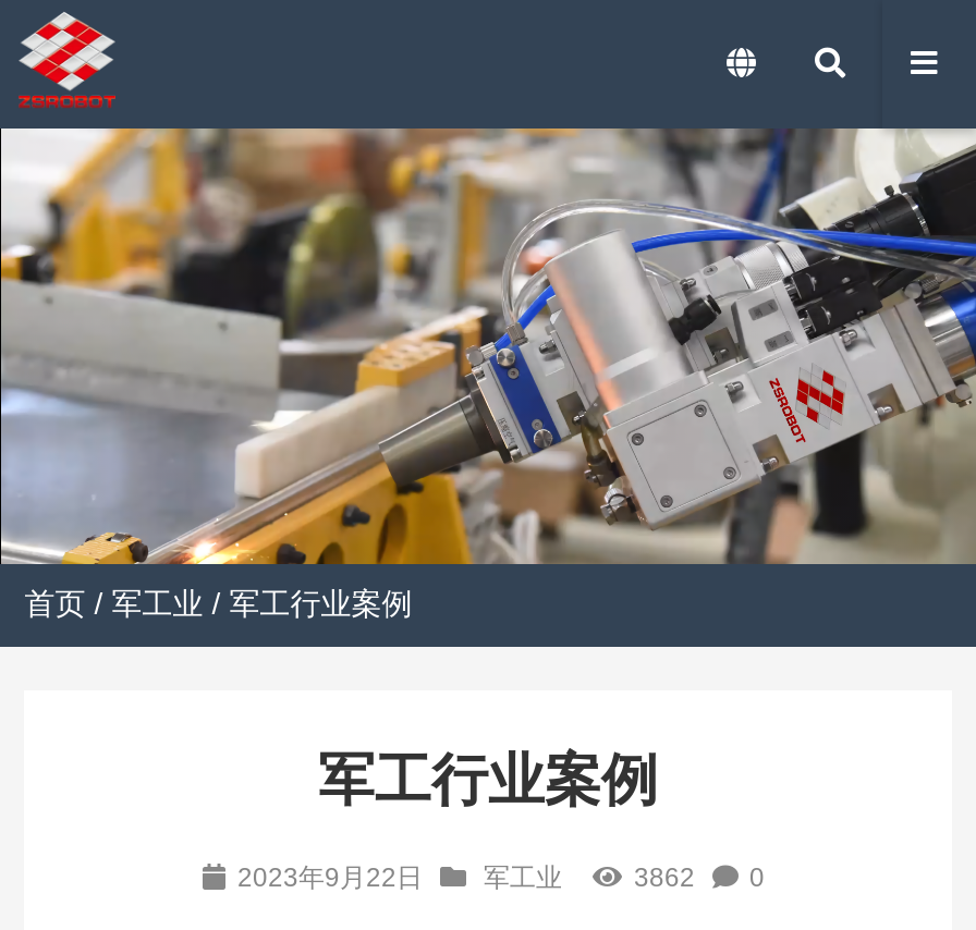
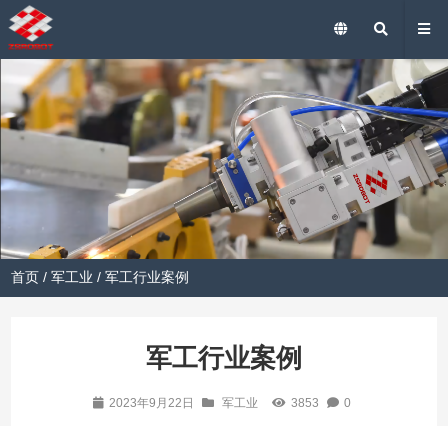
- 3862 0
+ 3853 0
